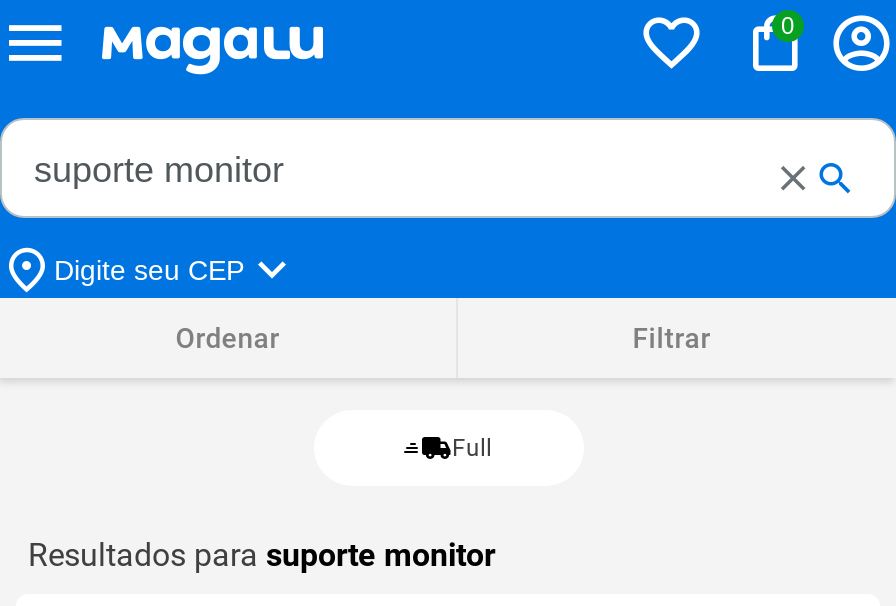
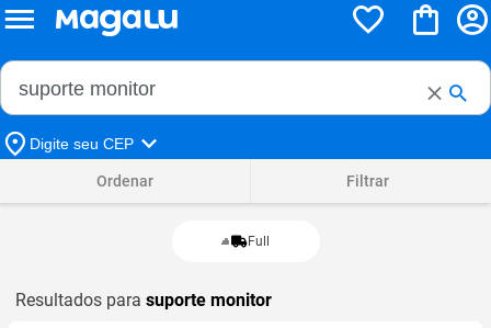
- 0
